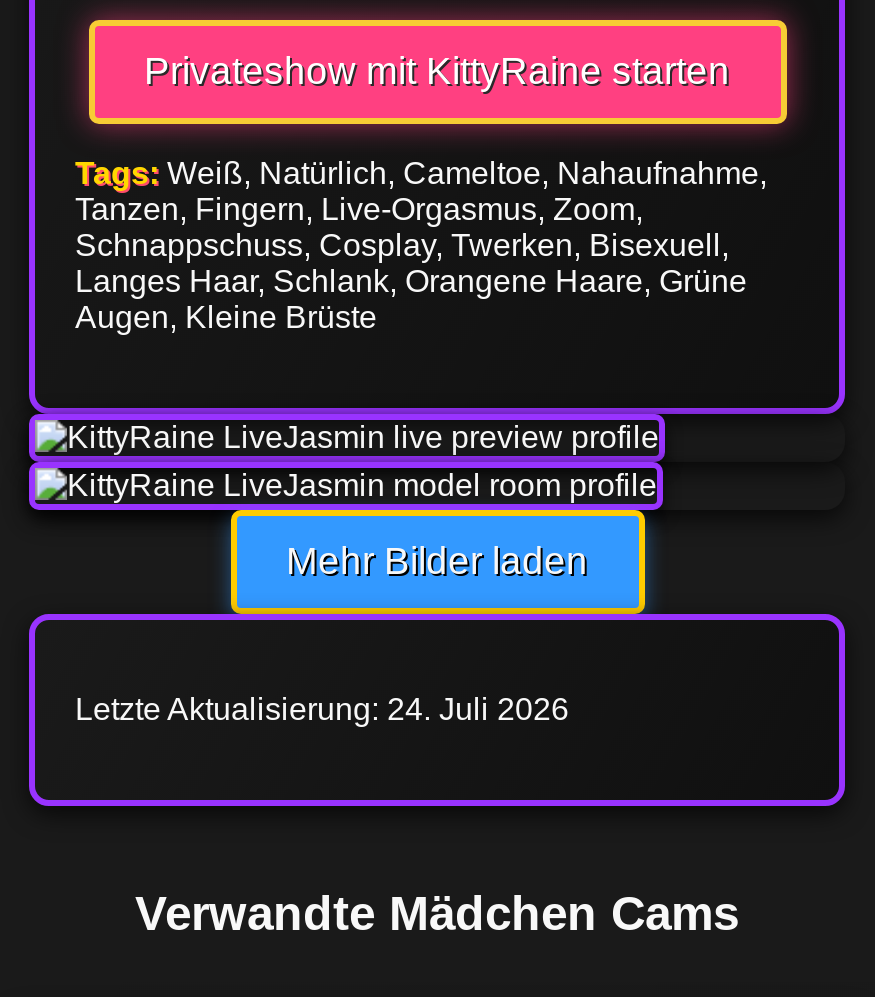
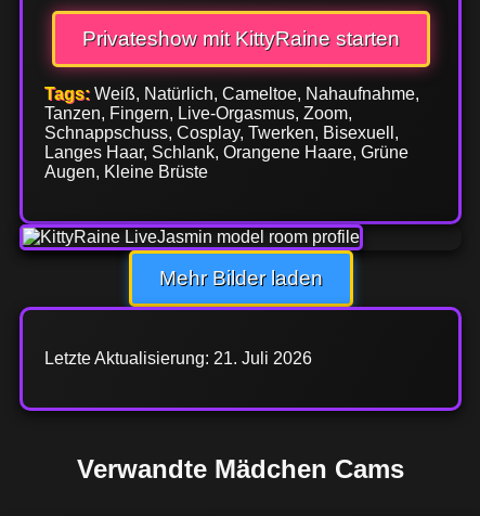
- Letzte Aktualisierung: 24. Juli 2026
+ Letzte Aktualisierung: 21. Juli 2026
